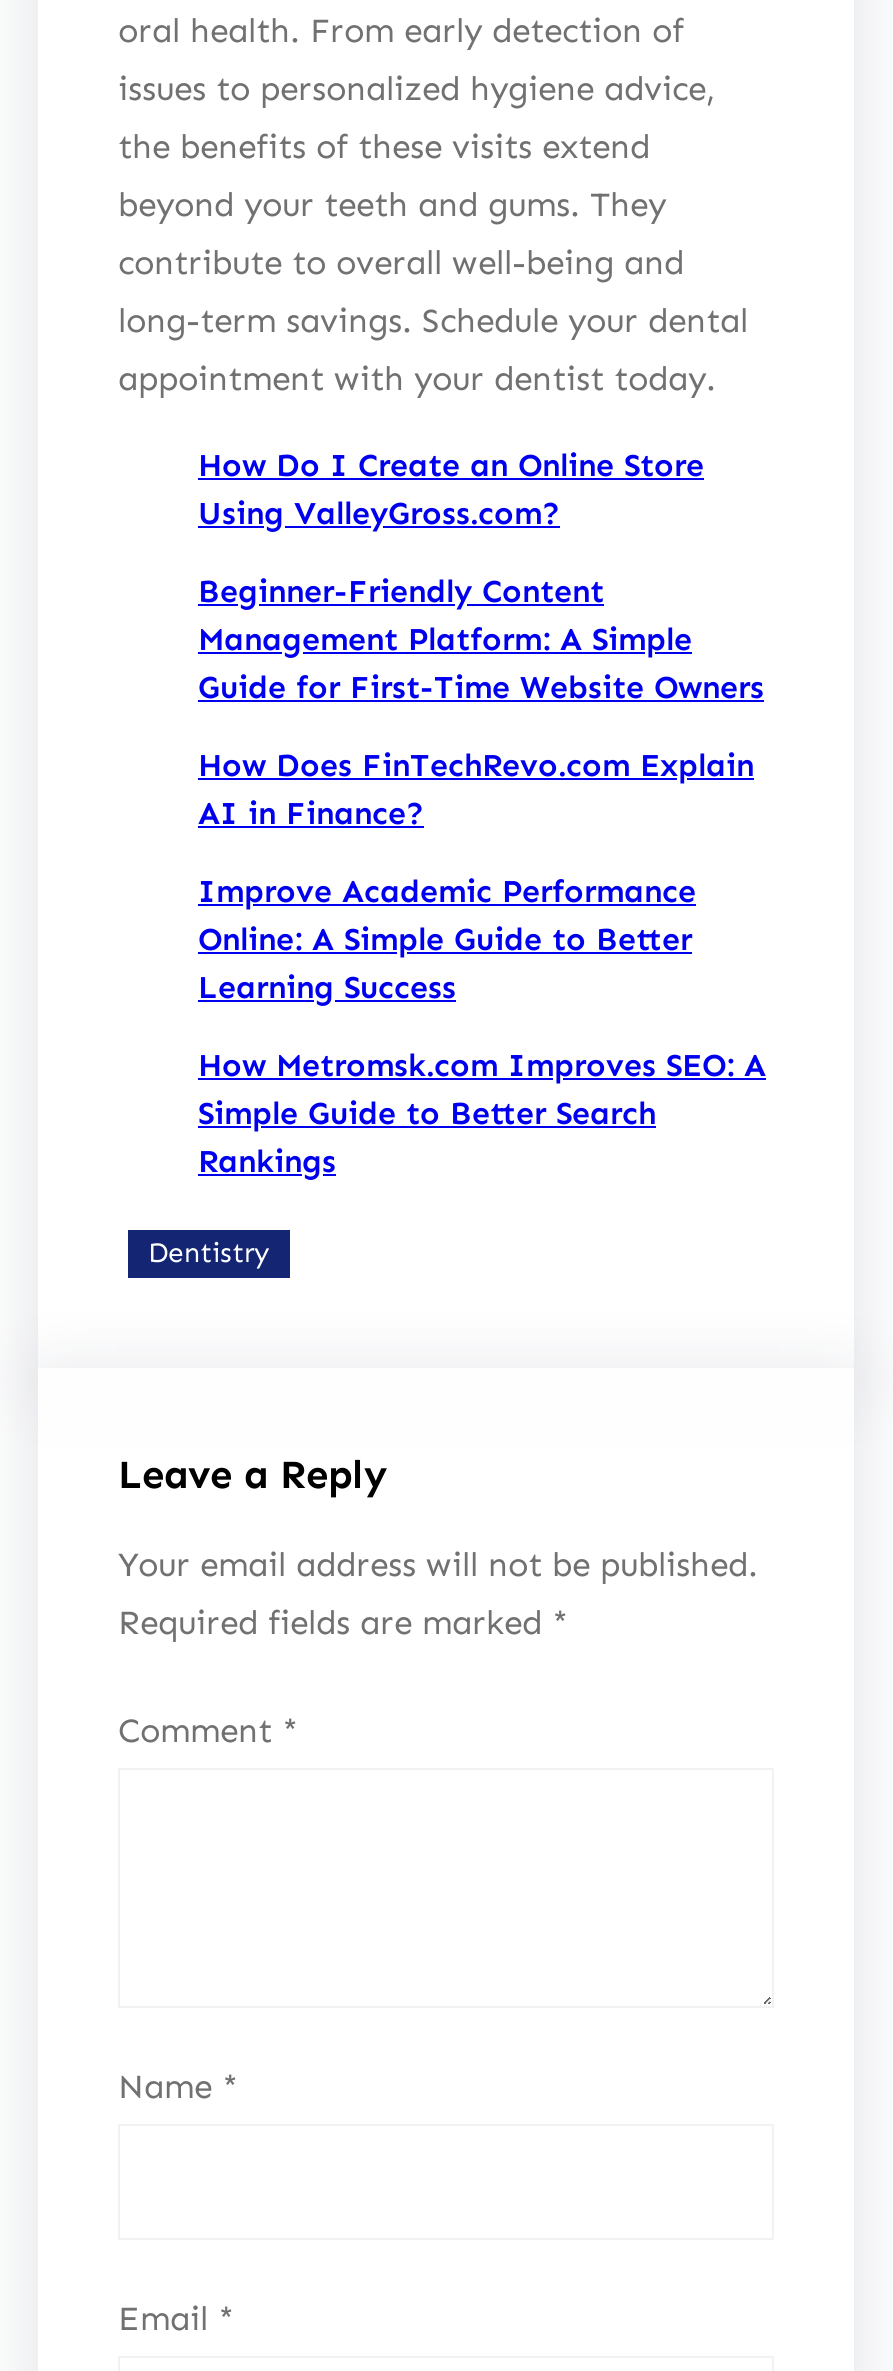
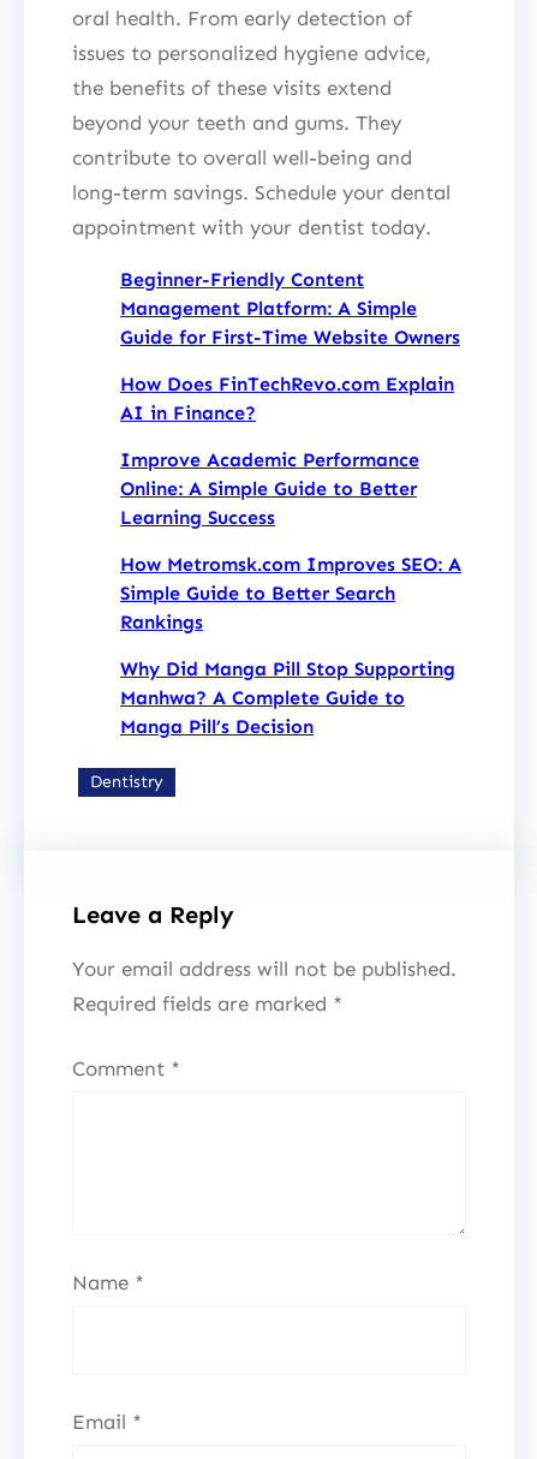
- How Do I Create an Online Store
- Using ValleyGross.com?

moved up: Beginner-Friendly Content | Management Platform: A Simple | Guide for First-Time Website Owners | ... | Simple Guide to Better Search | Rankings

+ Why Did Manga Pill Stop Supporting
+ Manhwa? A Complete Guide to
+ Manga Pill’s Decision
